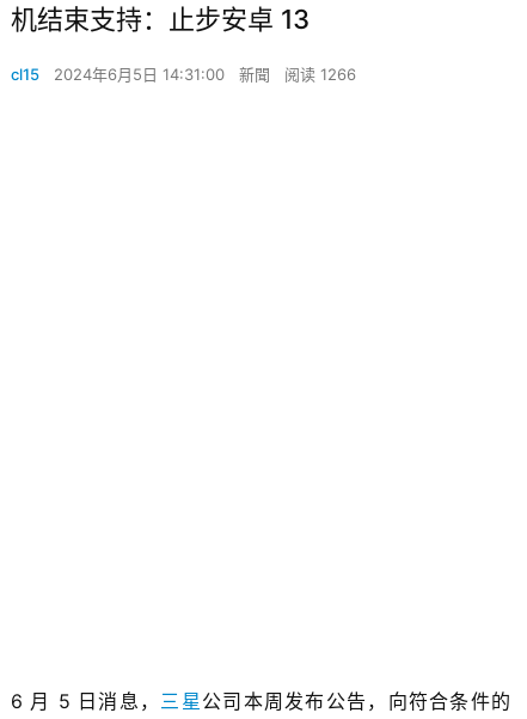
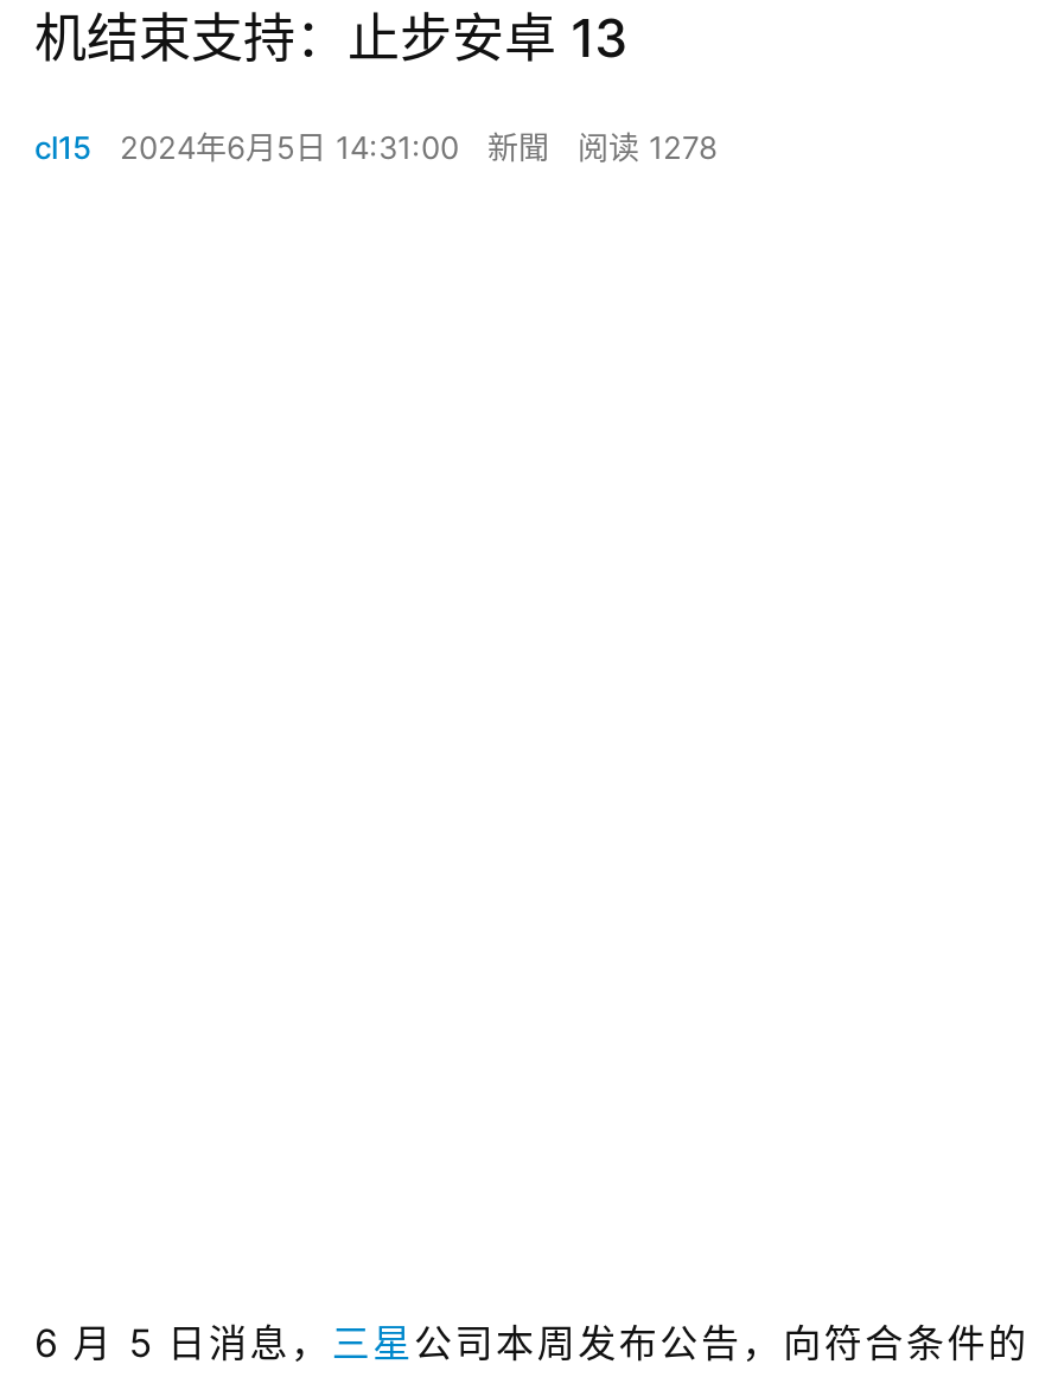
- cl15 2024年6月5日 14:31:00 新聞 阅读 1266
+ cl15 2024年6月5日 14:31:00 新聞 阅读 1278
